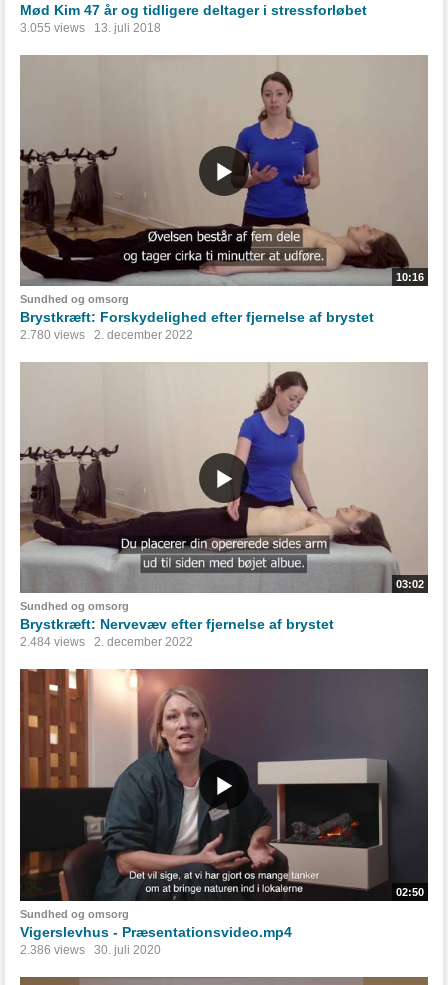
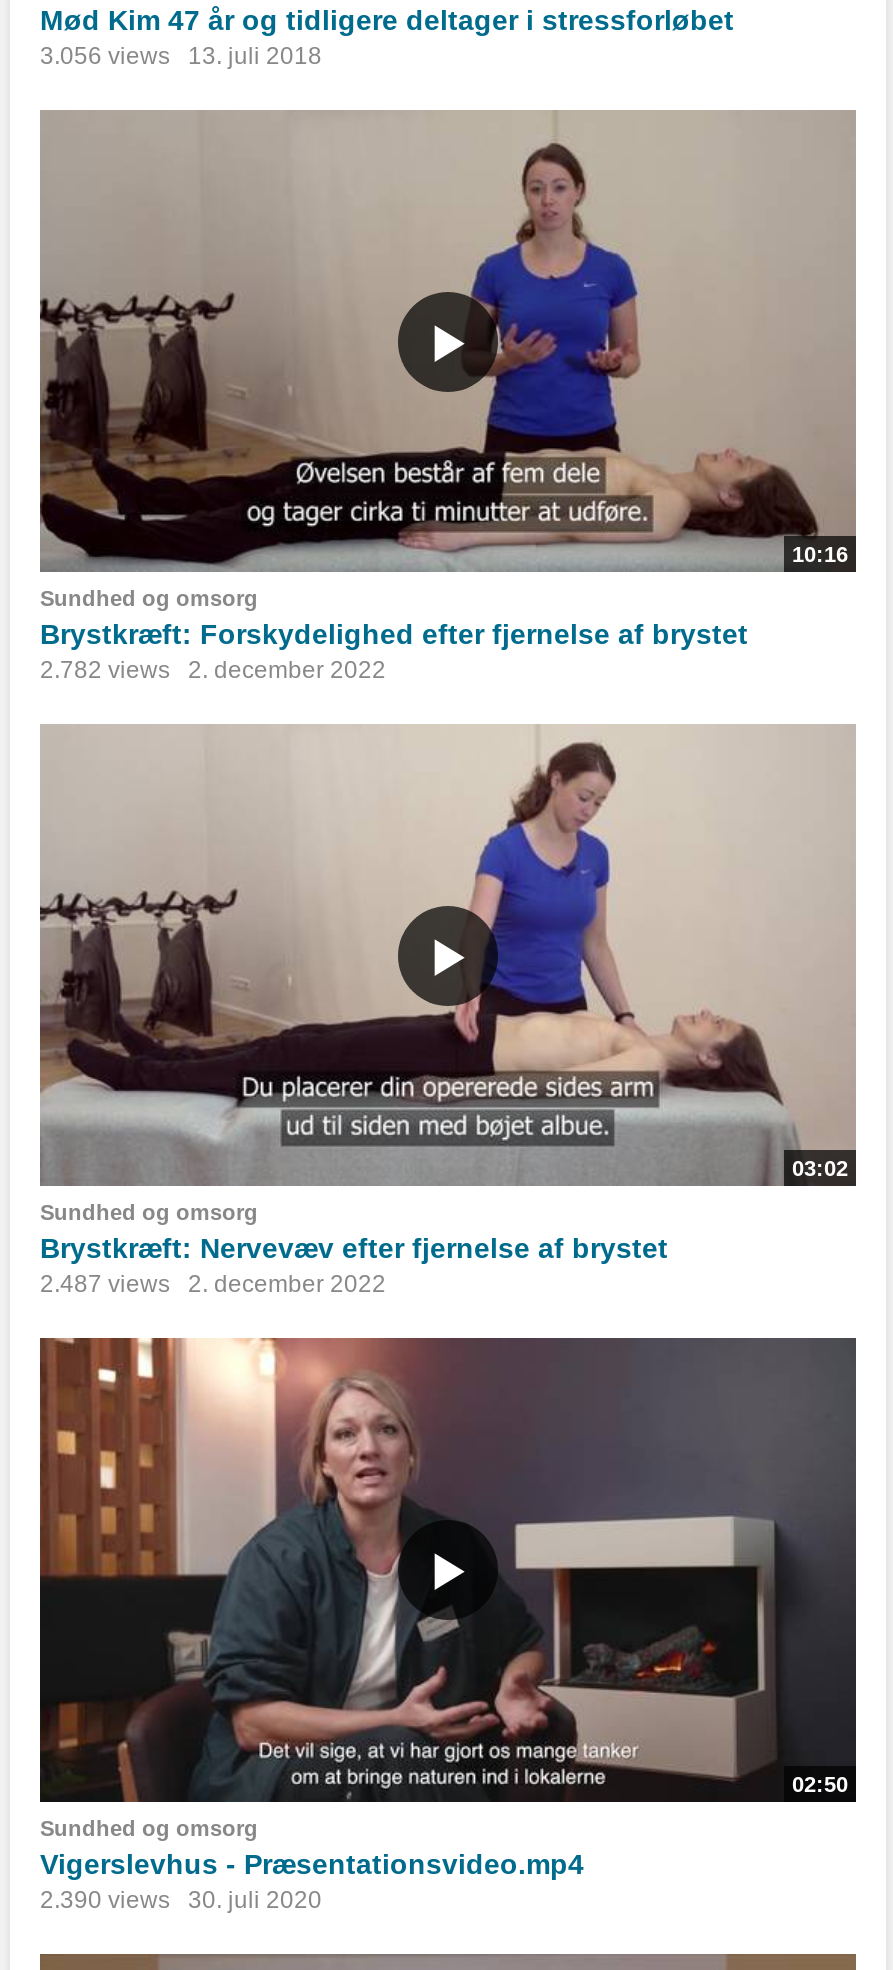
- 3.055 views 13. juli 2018
+ 3.056 views 13. juli 2018

- 2.780 views 2. december 2022
+ 2.782 views 2. december 2022

- 2.484 views 2. december 2022
+ 2.487 views 2. december 2022

- 2.386 views 30. juli 2020
+ 2.390 views 30. juli 2020
